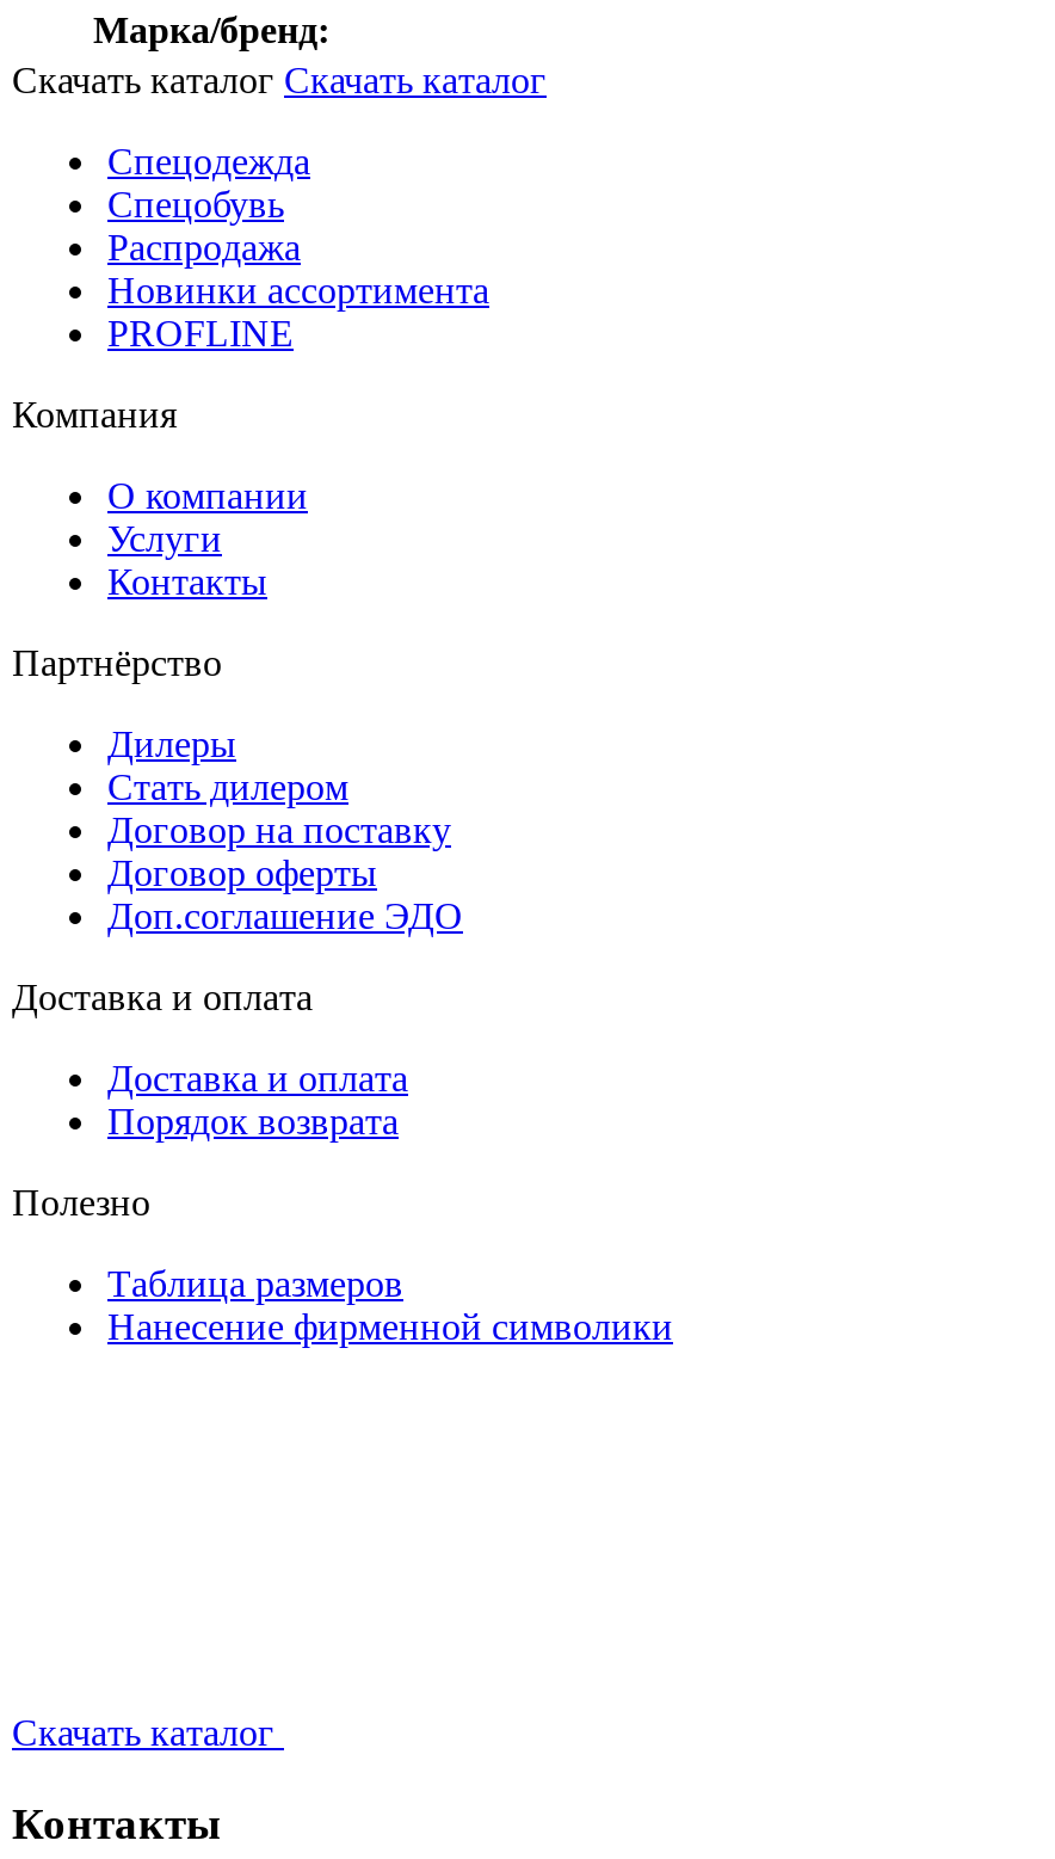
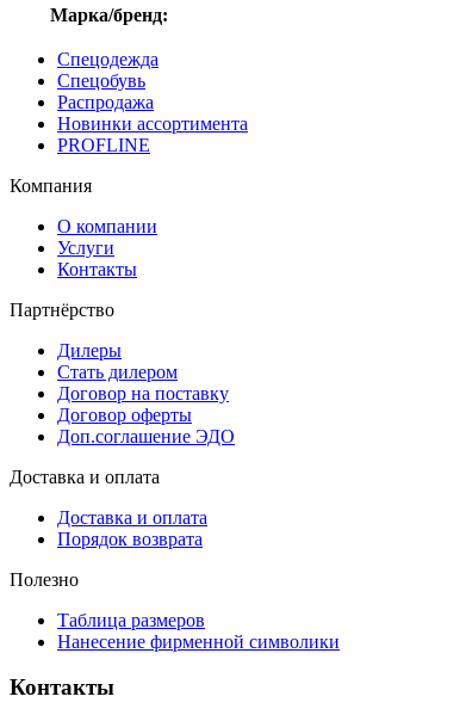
- Скачать каталог Скачать каталог

- Скачать каталог
